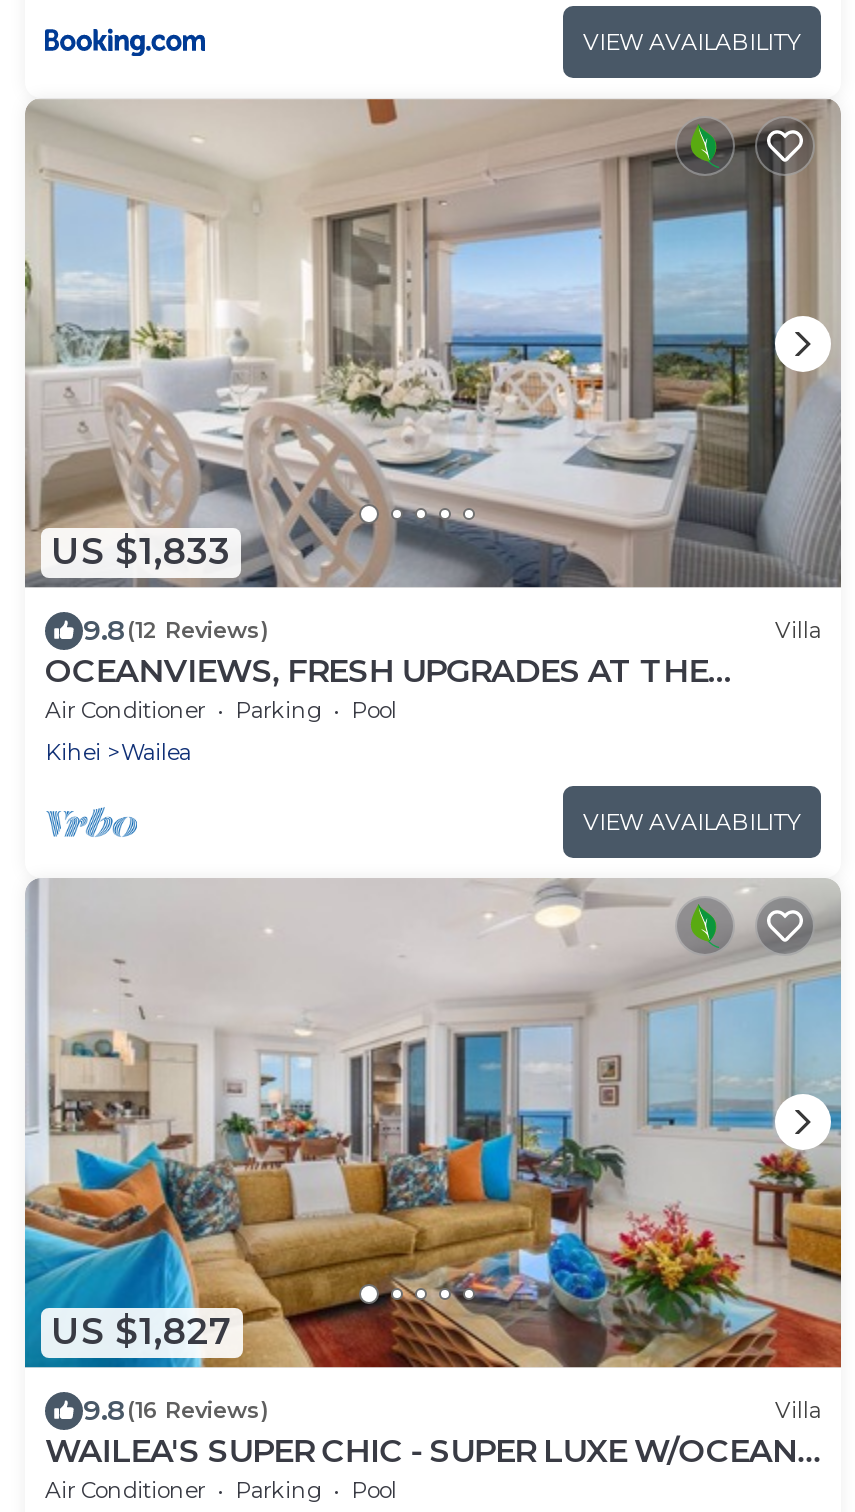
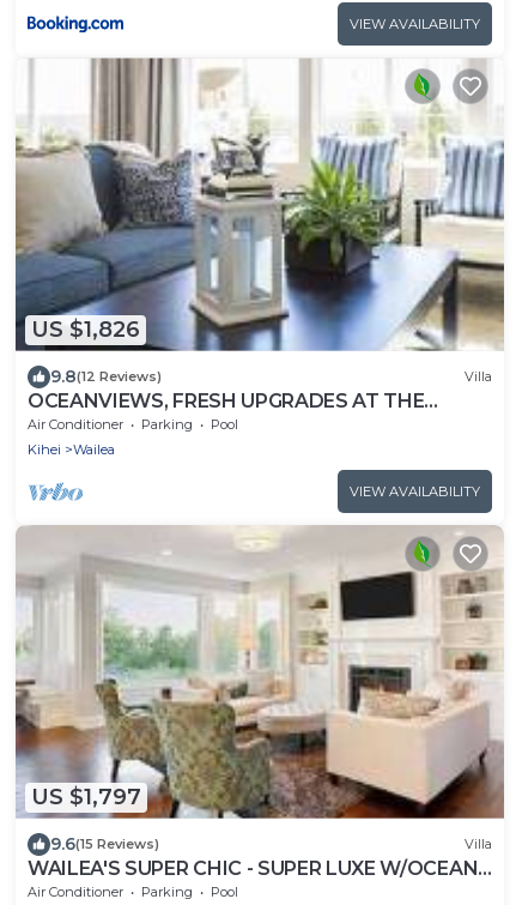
- [image]
- US $1,833
+ [image]
+ US $1,826

- [image]
- US $1,827
+ [image]
+ US $1,797

- 9.8(16 Reviews)
+ 9.6(15 Reviews)
